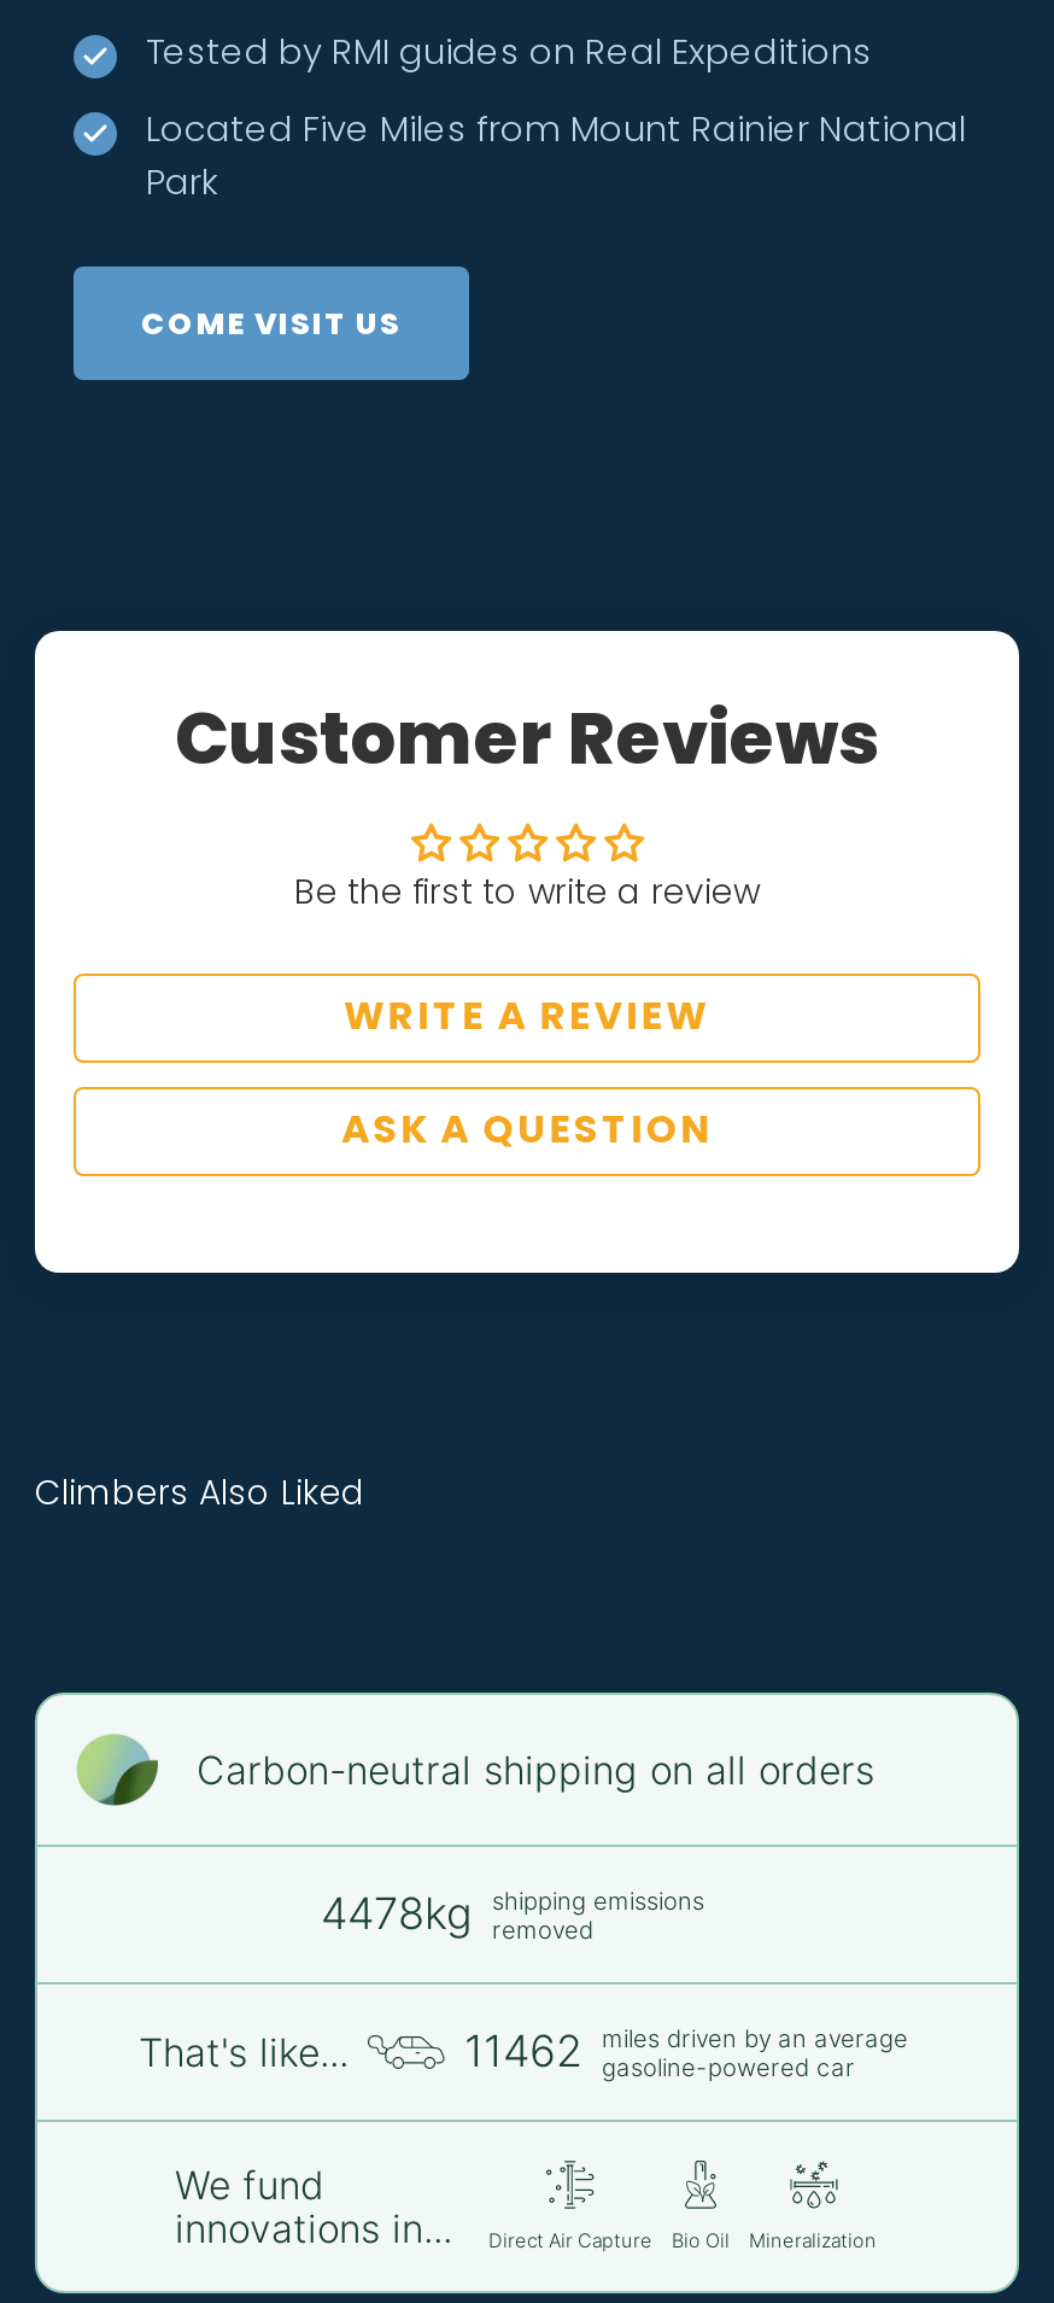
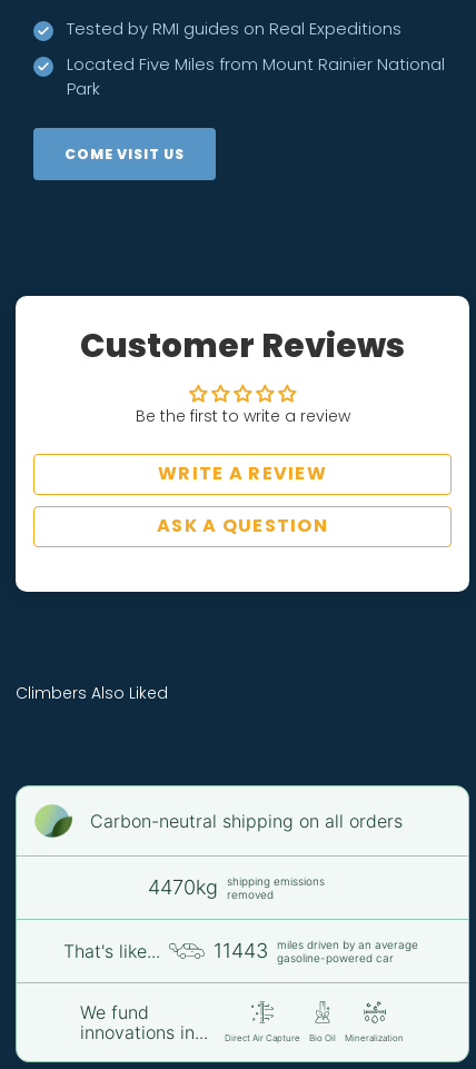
- 4478kg shipping emissions removed
+ 4470kg shipping emissions removed

- 11462 miles driven by an average gasoline-powered car
+ 11443 miles driven by an average gasoline-powered car
